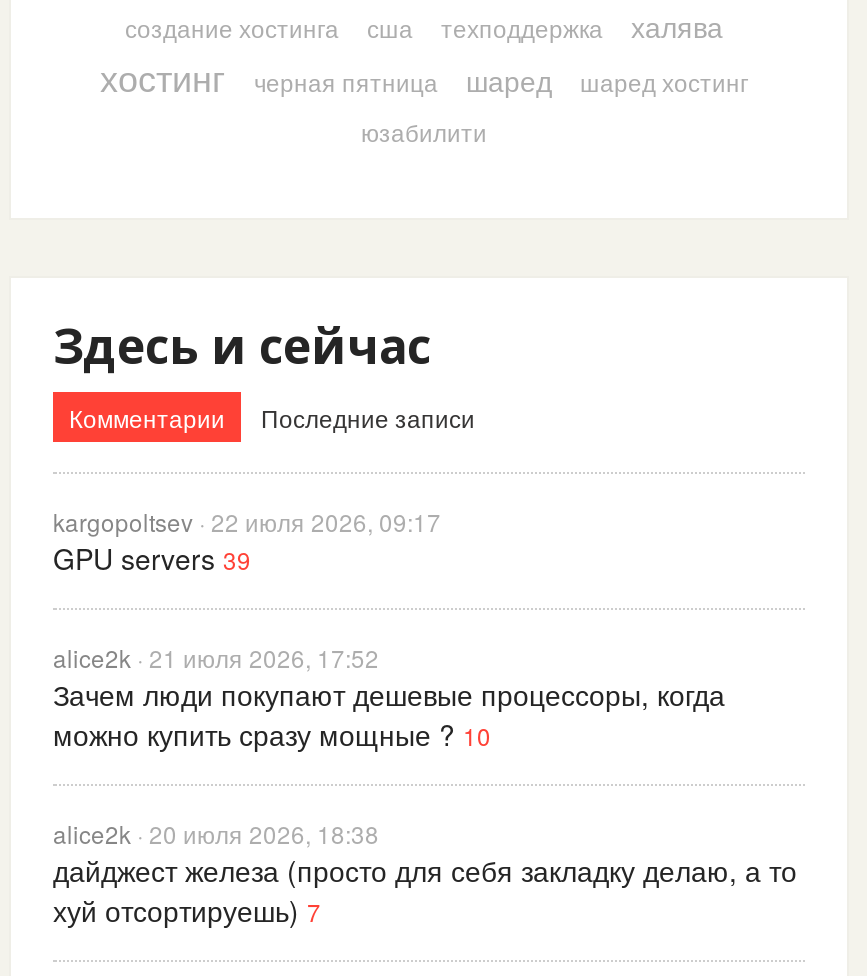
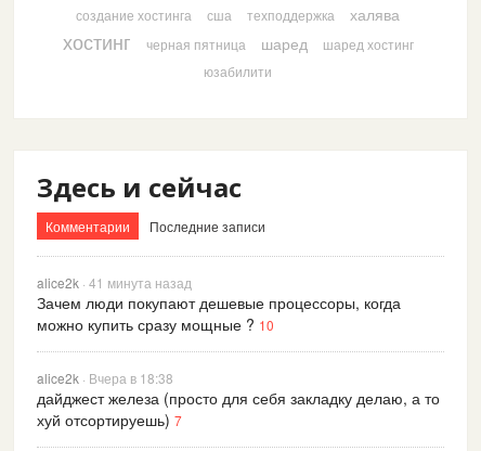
- kargopoltsev · 22 июля 2026, 09:17
- GPU servers 39
- alice2k · 21 июля 2026, 17:52
+ alice2k · 41 минута назад

- alice2k · 20 июля 2026, 18:38
+ alice2k · Вчера в 18:38
